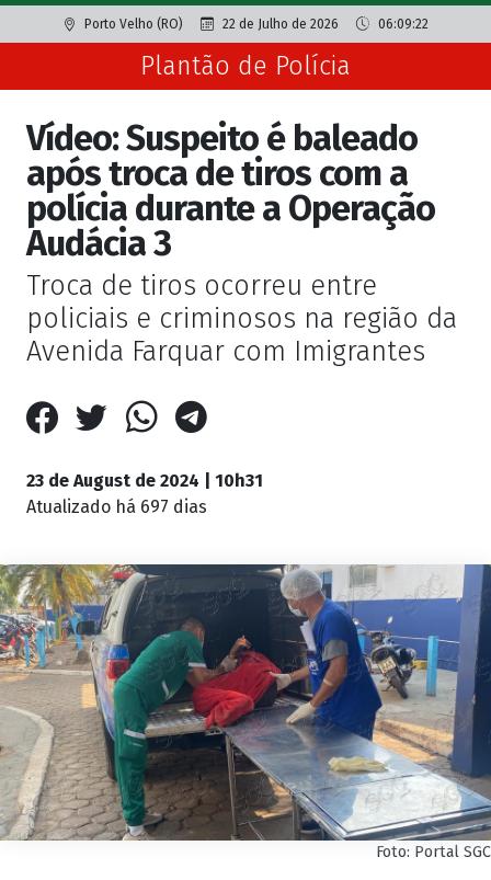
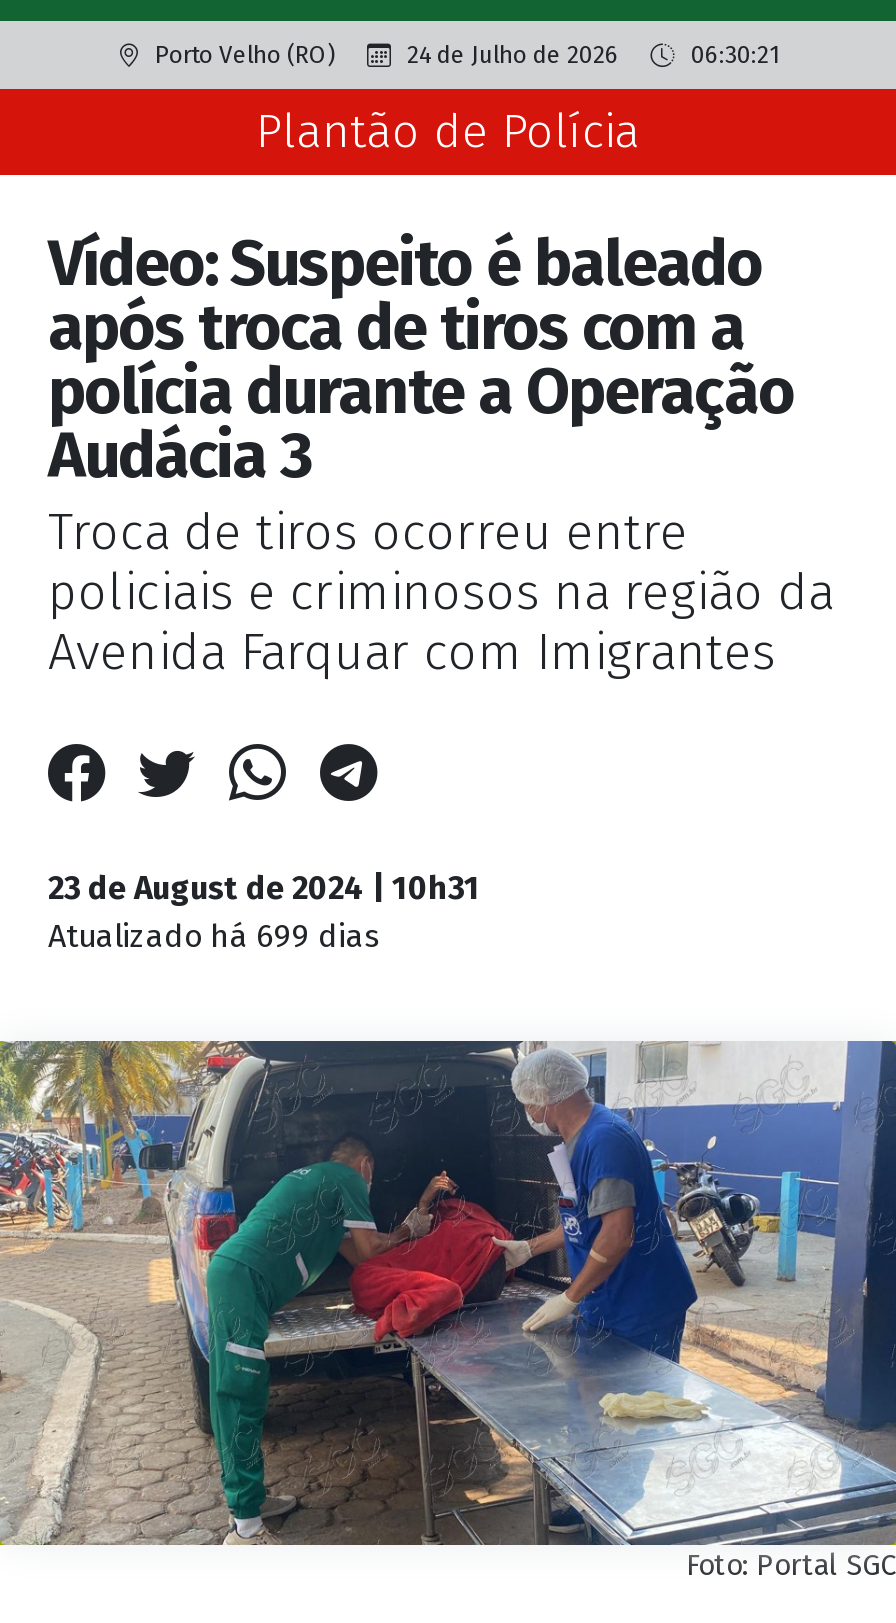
- 22 de Julho de 2026
+ 24 de Julho de 2026

- 06:09:22
+ 06:30:21

- Atualizado há 697 dias
+ Atualizado há 699 dias
